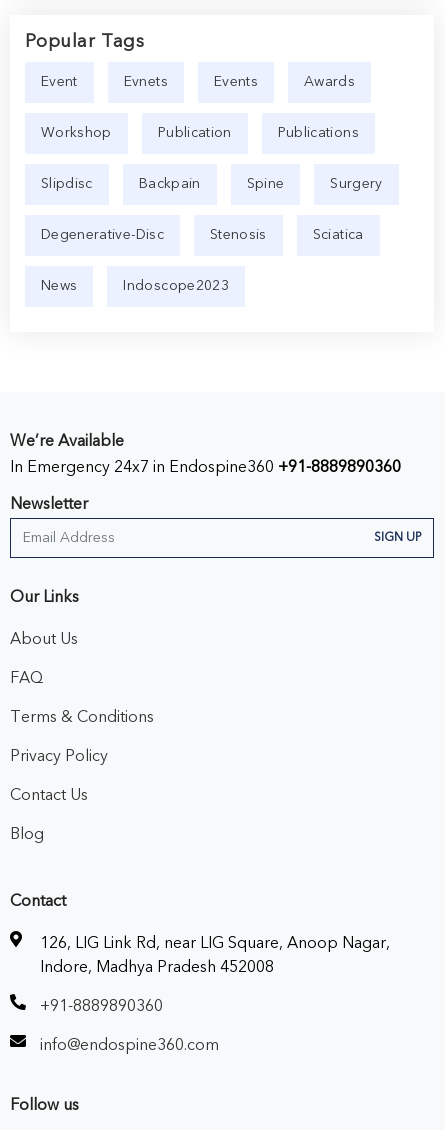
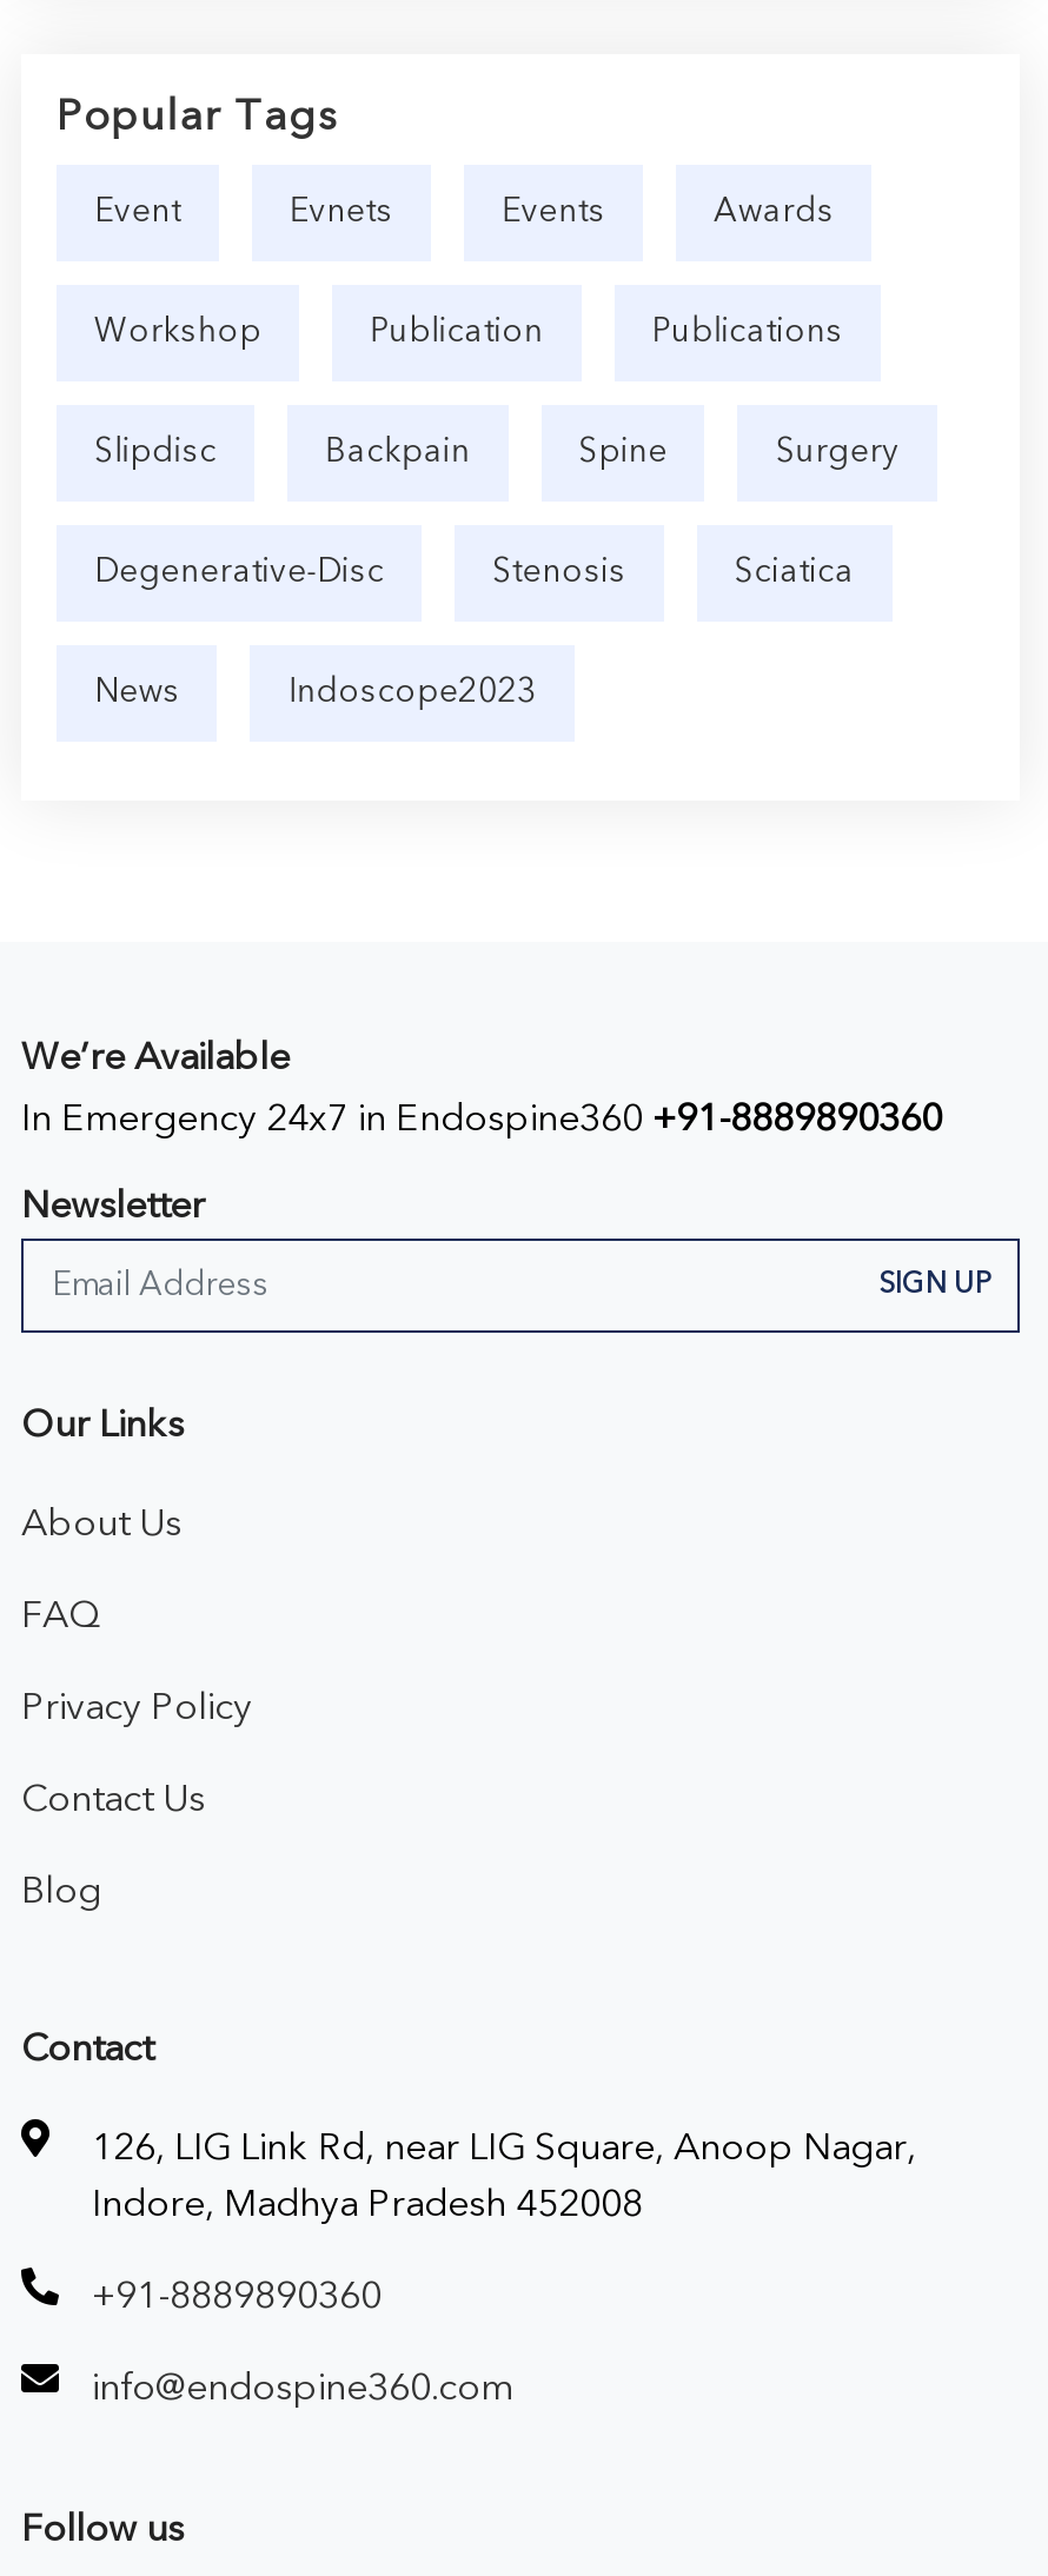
- Terms & Conditions
